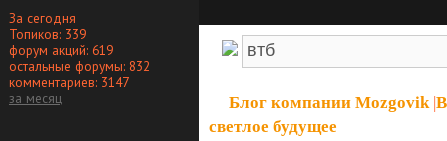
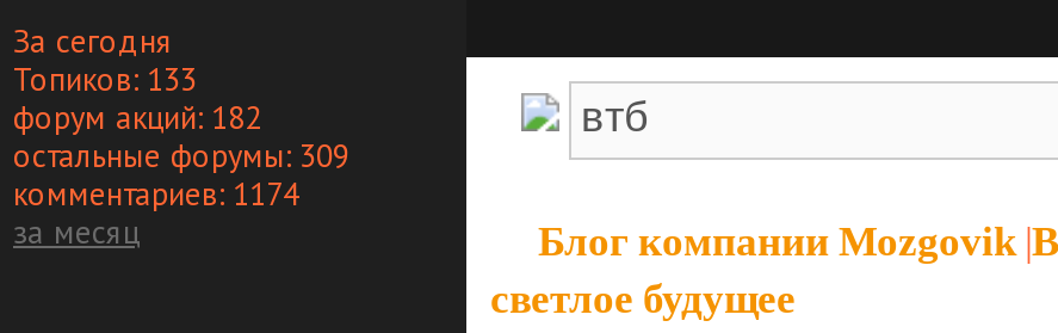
- Топиков: 339
+ Топиков: 133

- форум акций: 619
+ форум акций: 182

- остальные форумы: 832
+ остальные форумы: 309

- комментариев: 3147
+ комментариев: 1174
